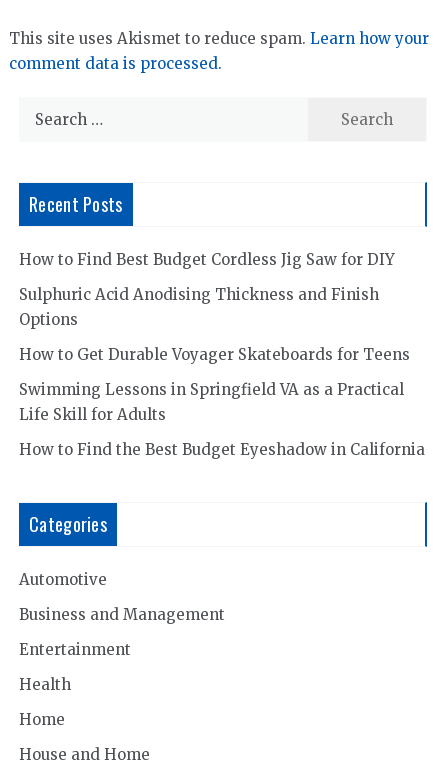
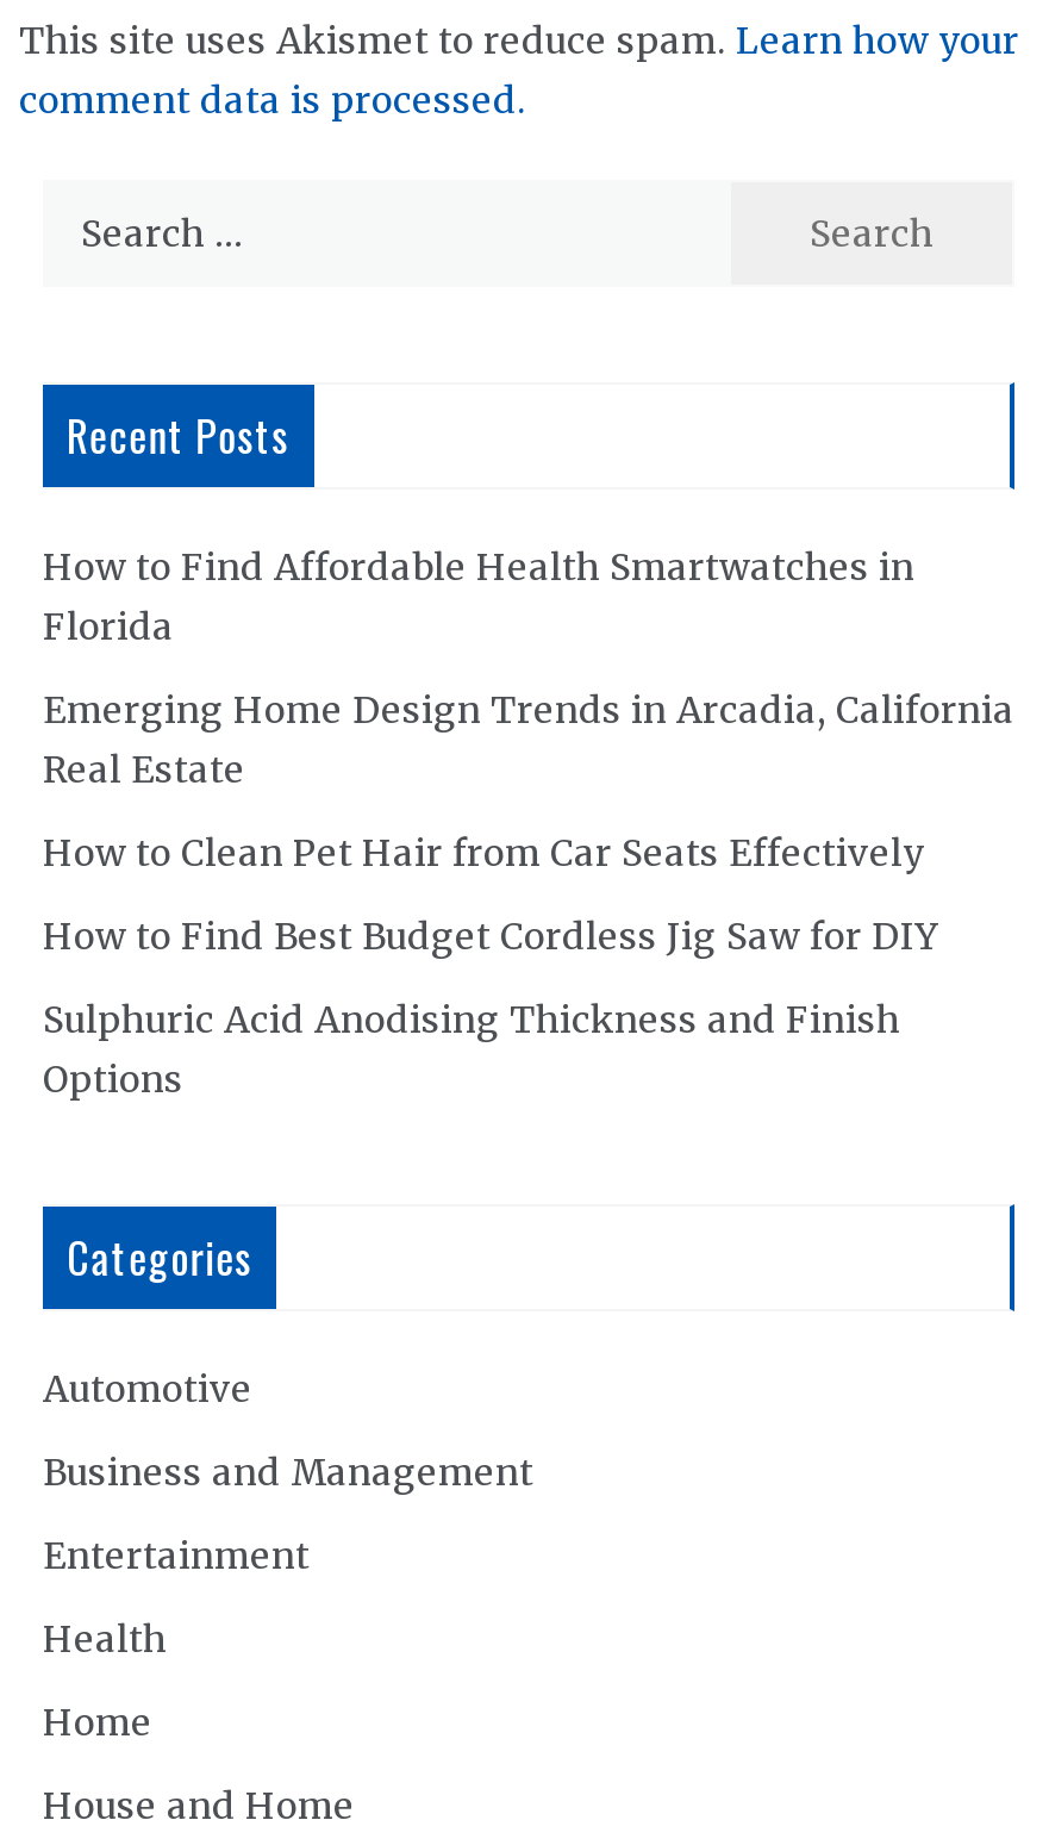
+ How to Find Affordable Health Smartwatches in
+ Florida
+ Emerging Home Design Trends in Arcadia, California
+ Real Estate
+ How to Clean Pet Hair from Car Seats Effectively

moved down: How to Find Best Budget Cordless Jig Saw for DIY | Sulphuric Acid Anodising Thickness and Finish | Options

- How to Get Durable Voyager Skateboards for Teens
- Swimming Lessons in Springfield VA as a Practical
- Life Skill for Adults
- How to Find the Best Budget Eyeshadow in California
